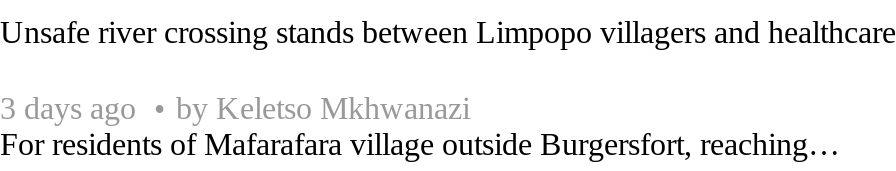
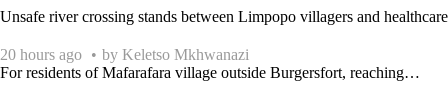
- 3 days ago by Keletso Mkhwanazi
+ 20 hours ago by Keletso Mkhwanazi
